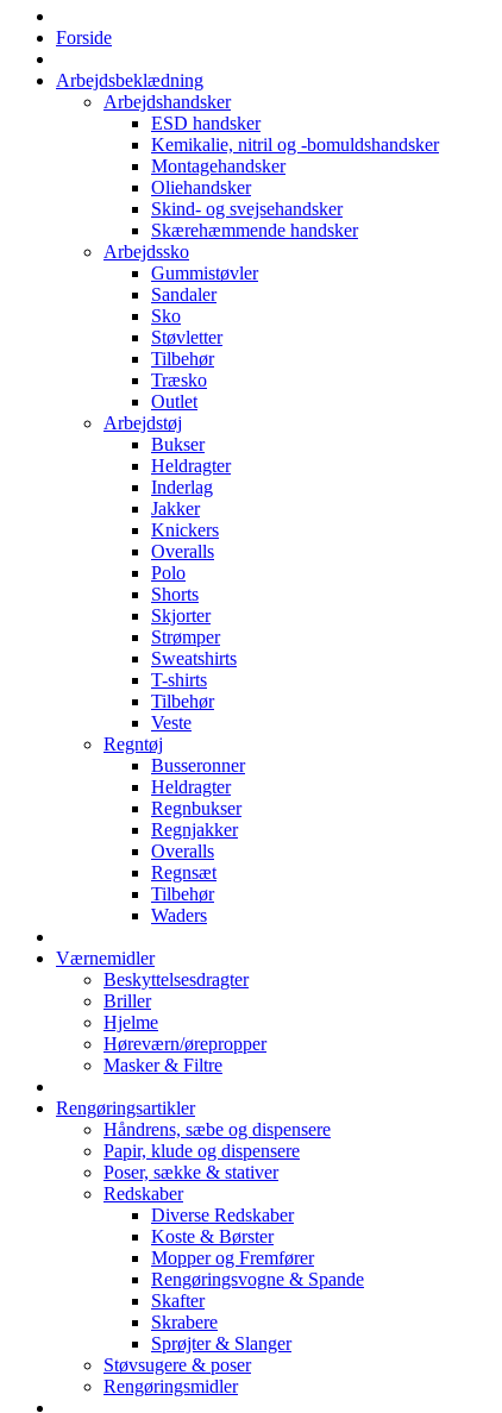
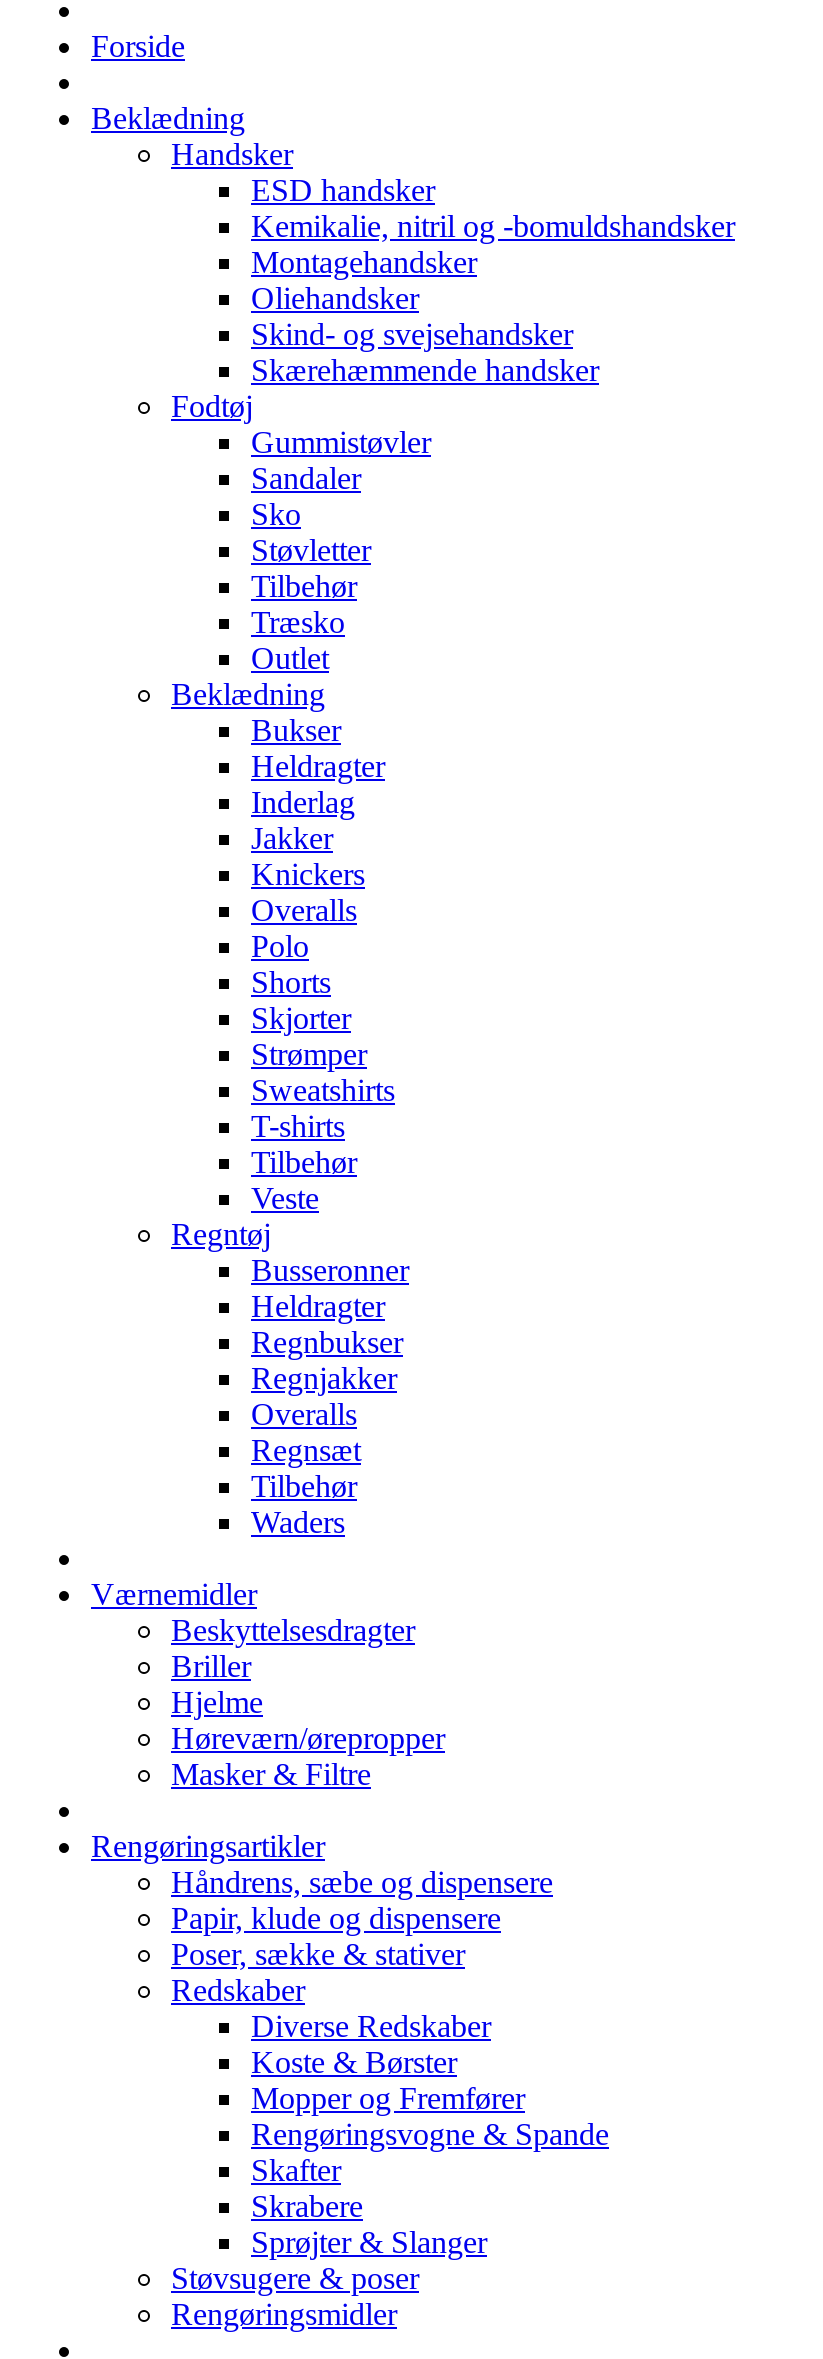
- Arbejdsbeklædning
- Arbejdshandsker
+ Beklædning
+ Handsker

- Arbejdssko
+ Fodtøj

- Arbejdstøj
+ Beklædning
